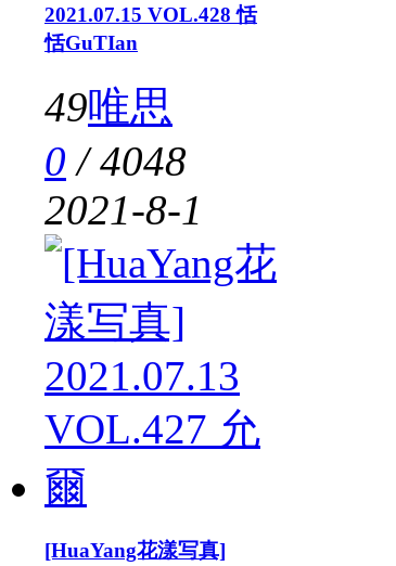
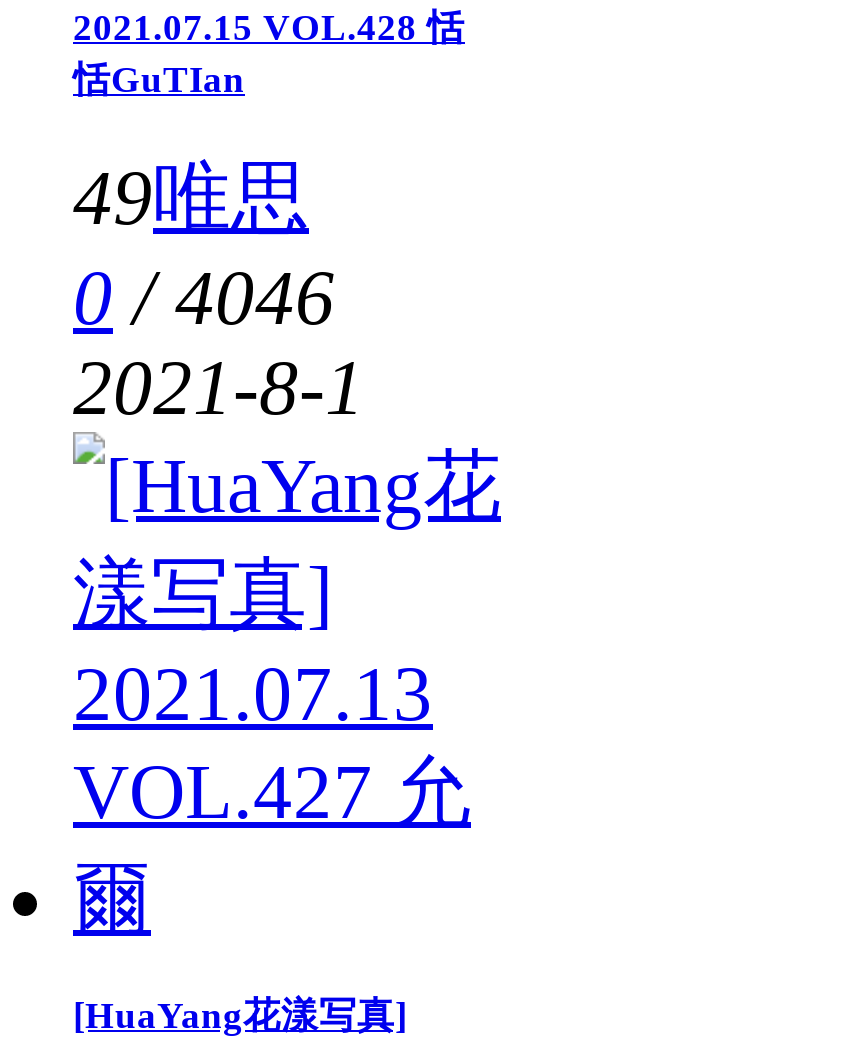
- 0 /4048
+ 0 /4046
